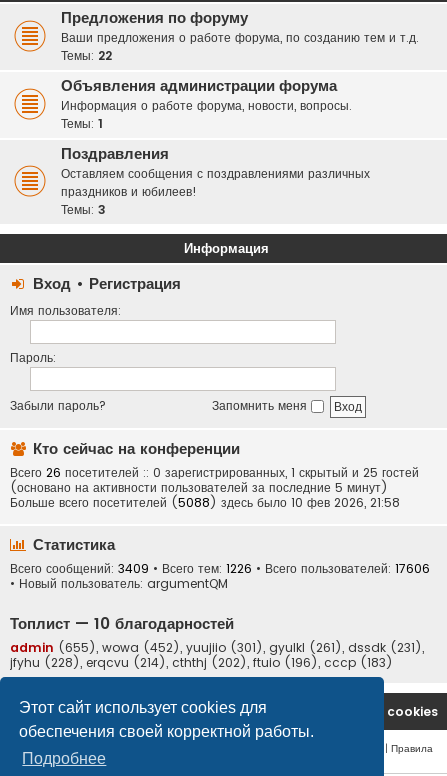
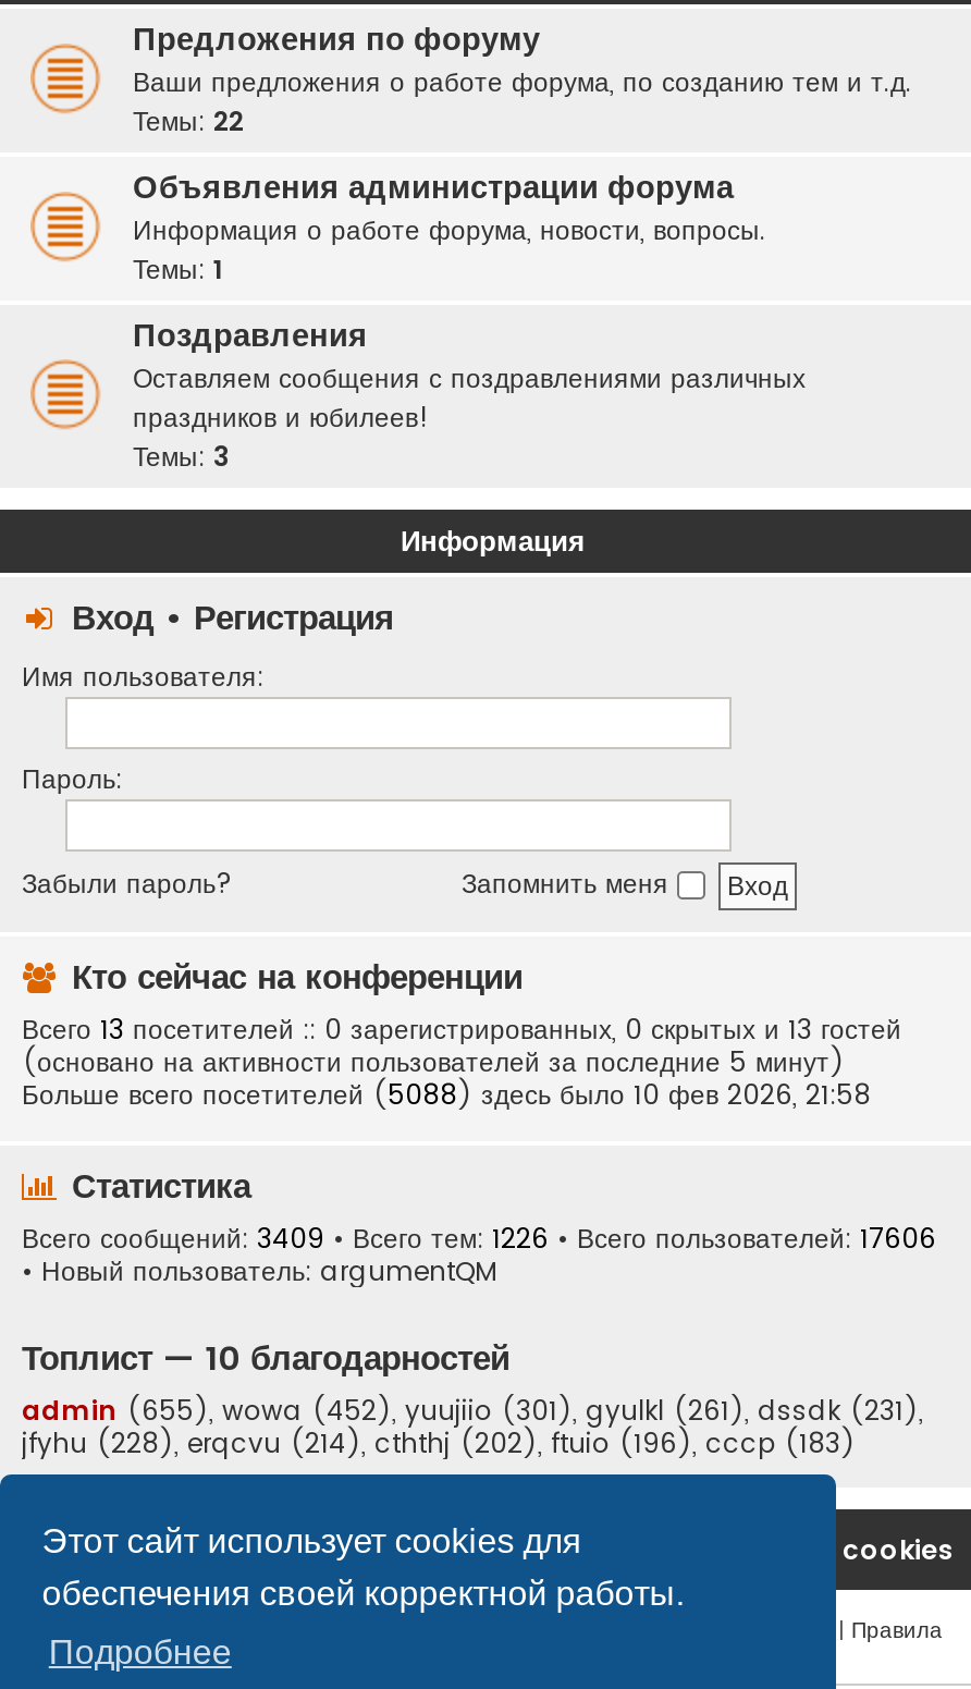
- Всего 26 посетителей :: 0 зарегистрированных, 1 скрытый и 25 гостей
+ Всего 13 посетителей :: 0 зарегистрированных, 0 скрытых и 13 гостей
